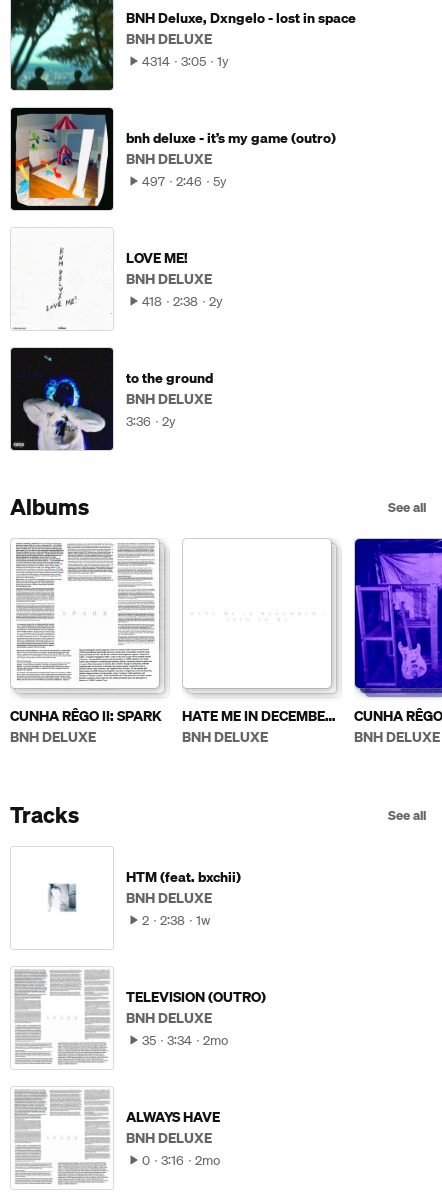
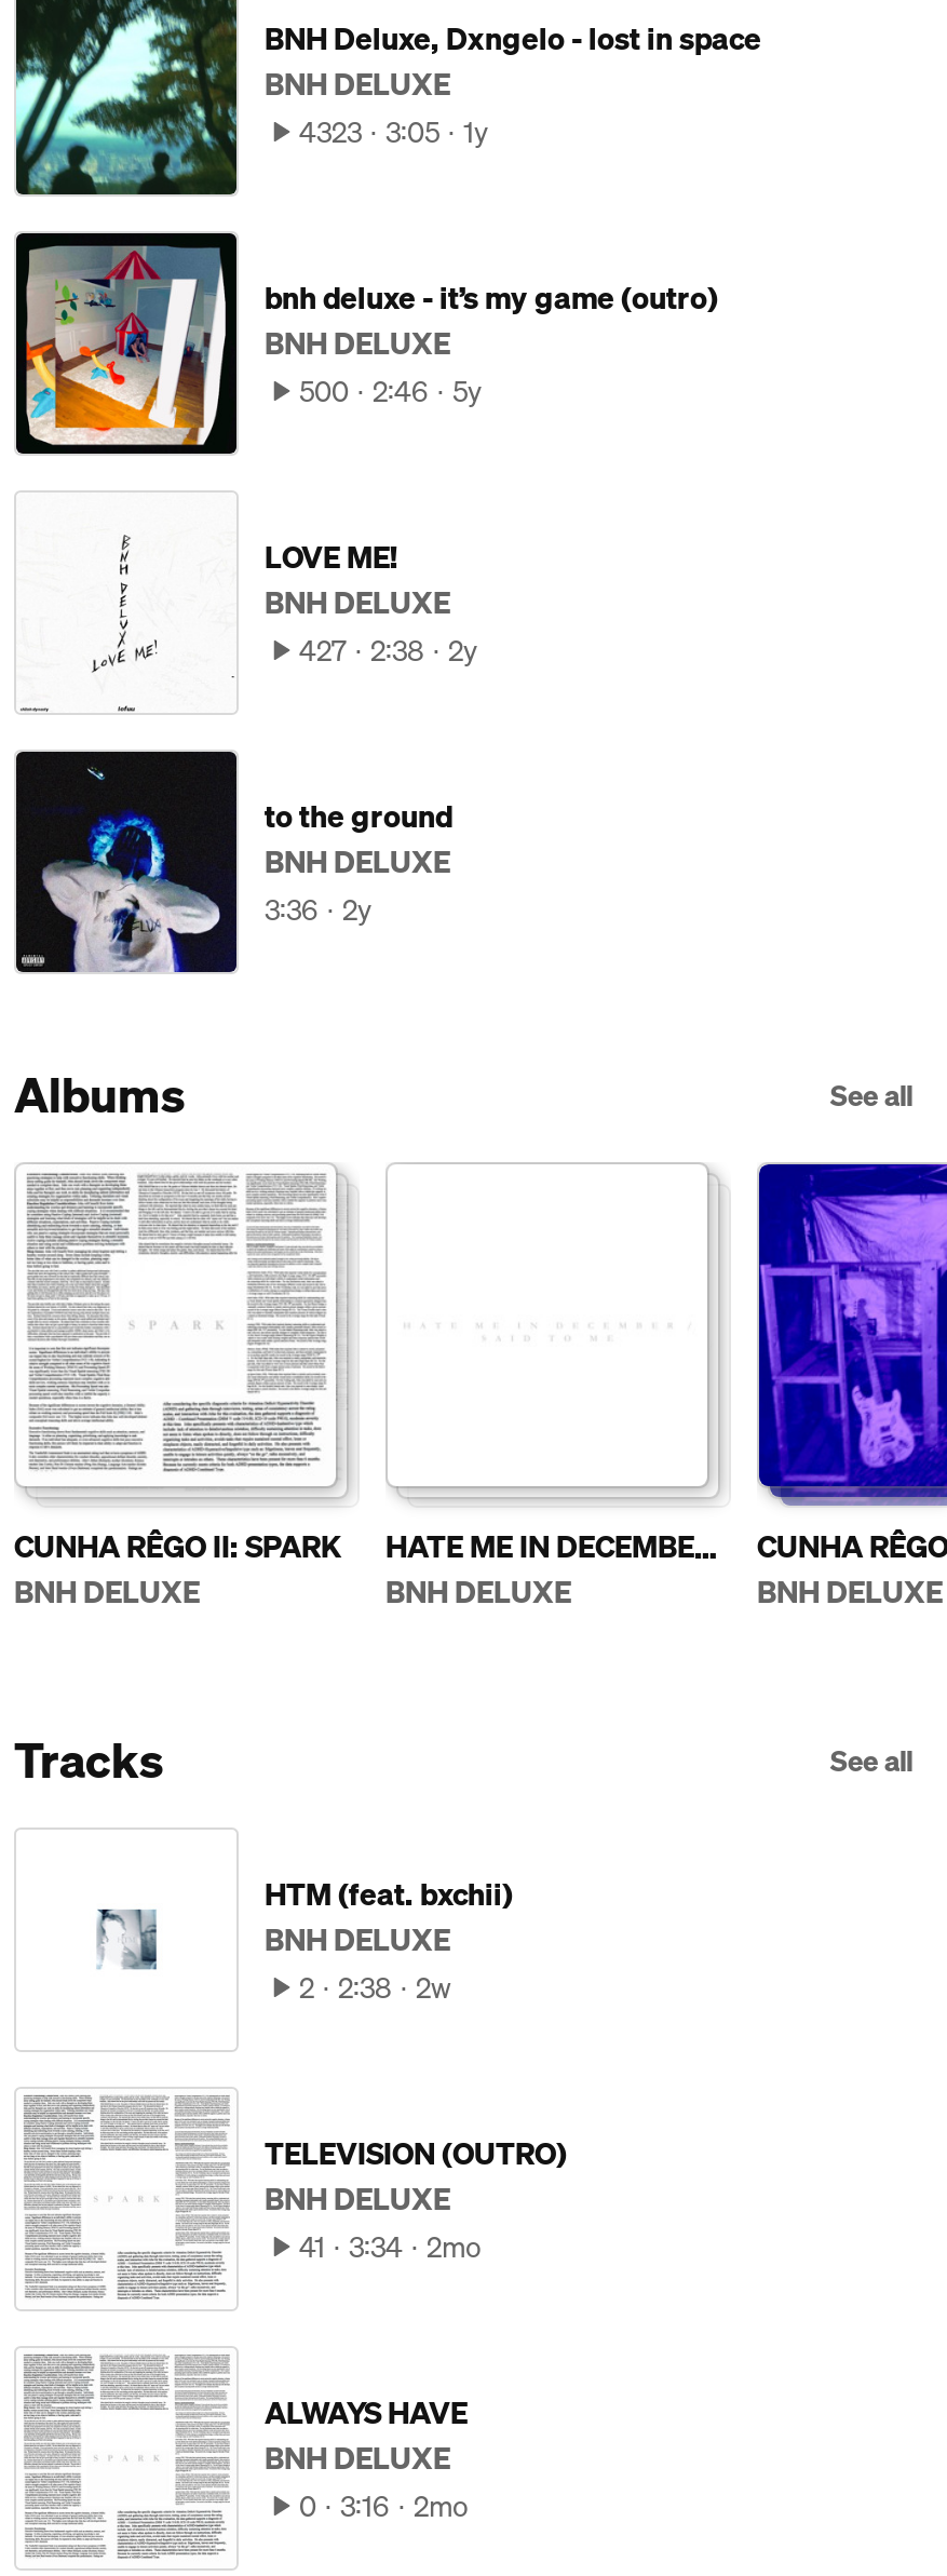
- 4314 3:05 1y
+ 4323 3:05 1y

- 497 2:46 5y
+ 500 2:46 5y

- 418 2:38 2y
+ 427 2:38 2y

- 2 2:38 1w
+ 2 2:38 2w

- 35 3:34 2mo
+ 41 3:34 2mo
